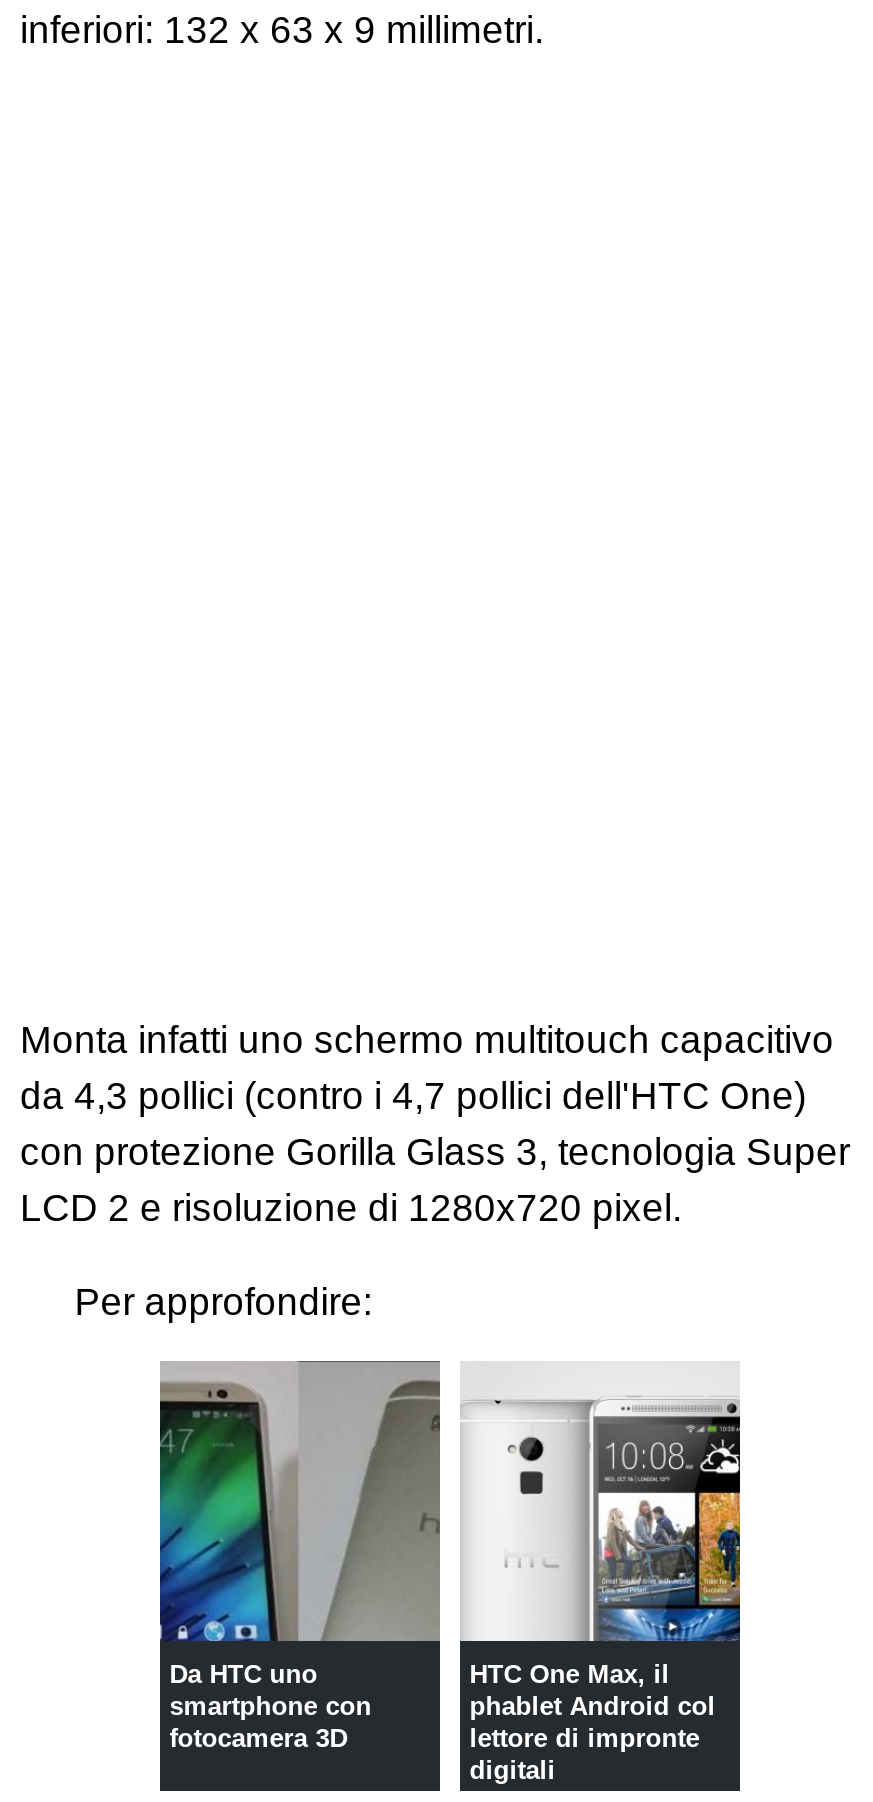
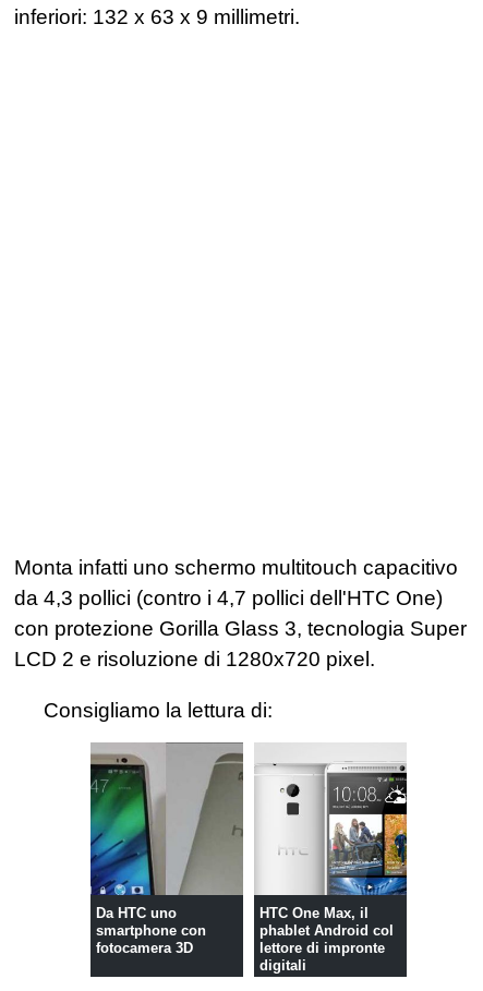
- Per approfondire:
+ Consigliamo la lettura di:
